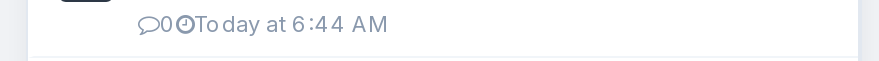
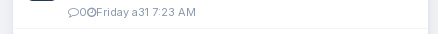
- 0 Today at 6:44 AM
+ 0 Friday a31 7:23 AM
